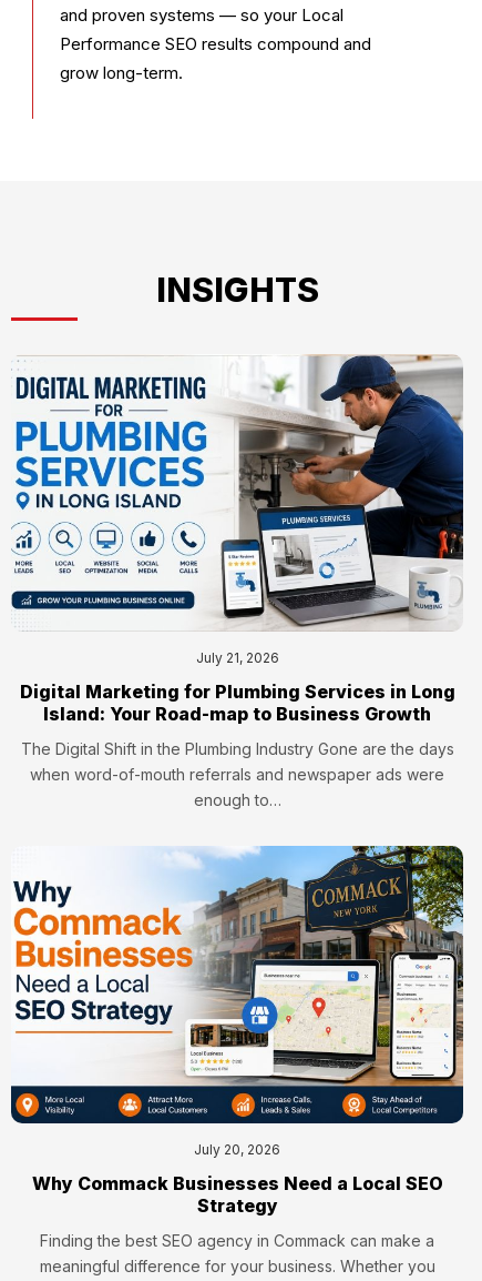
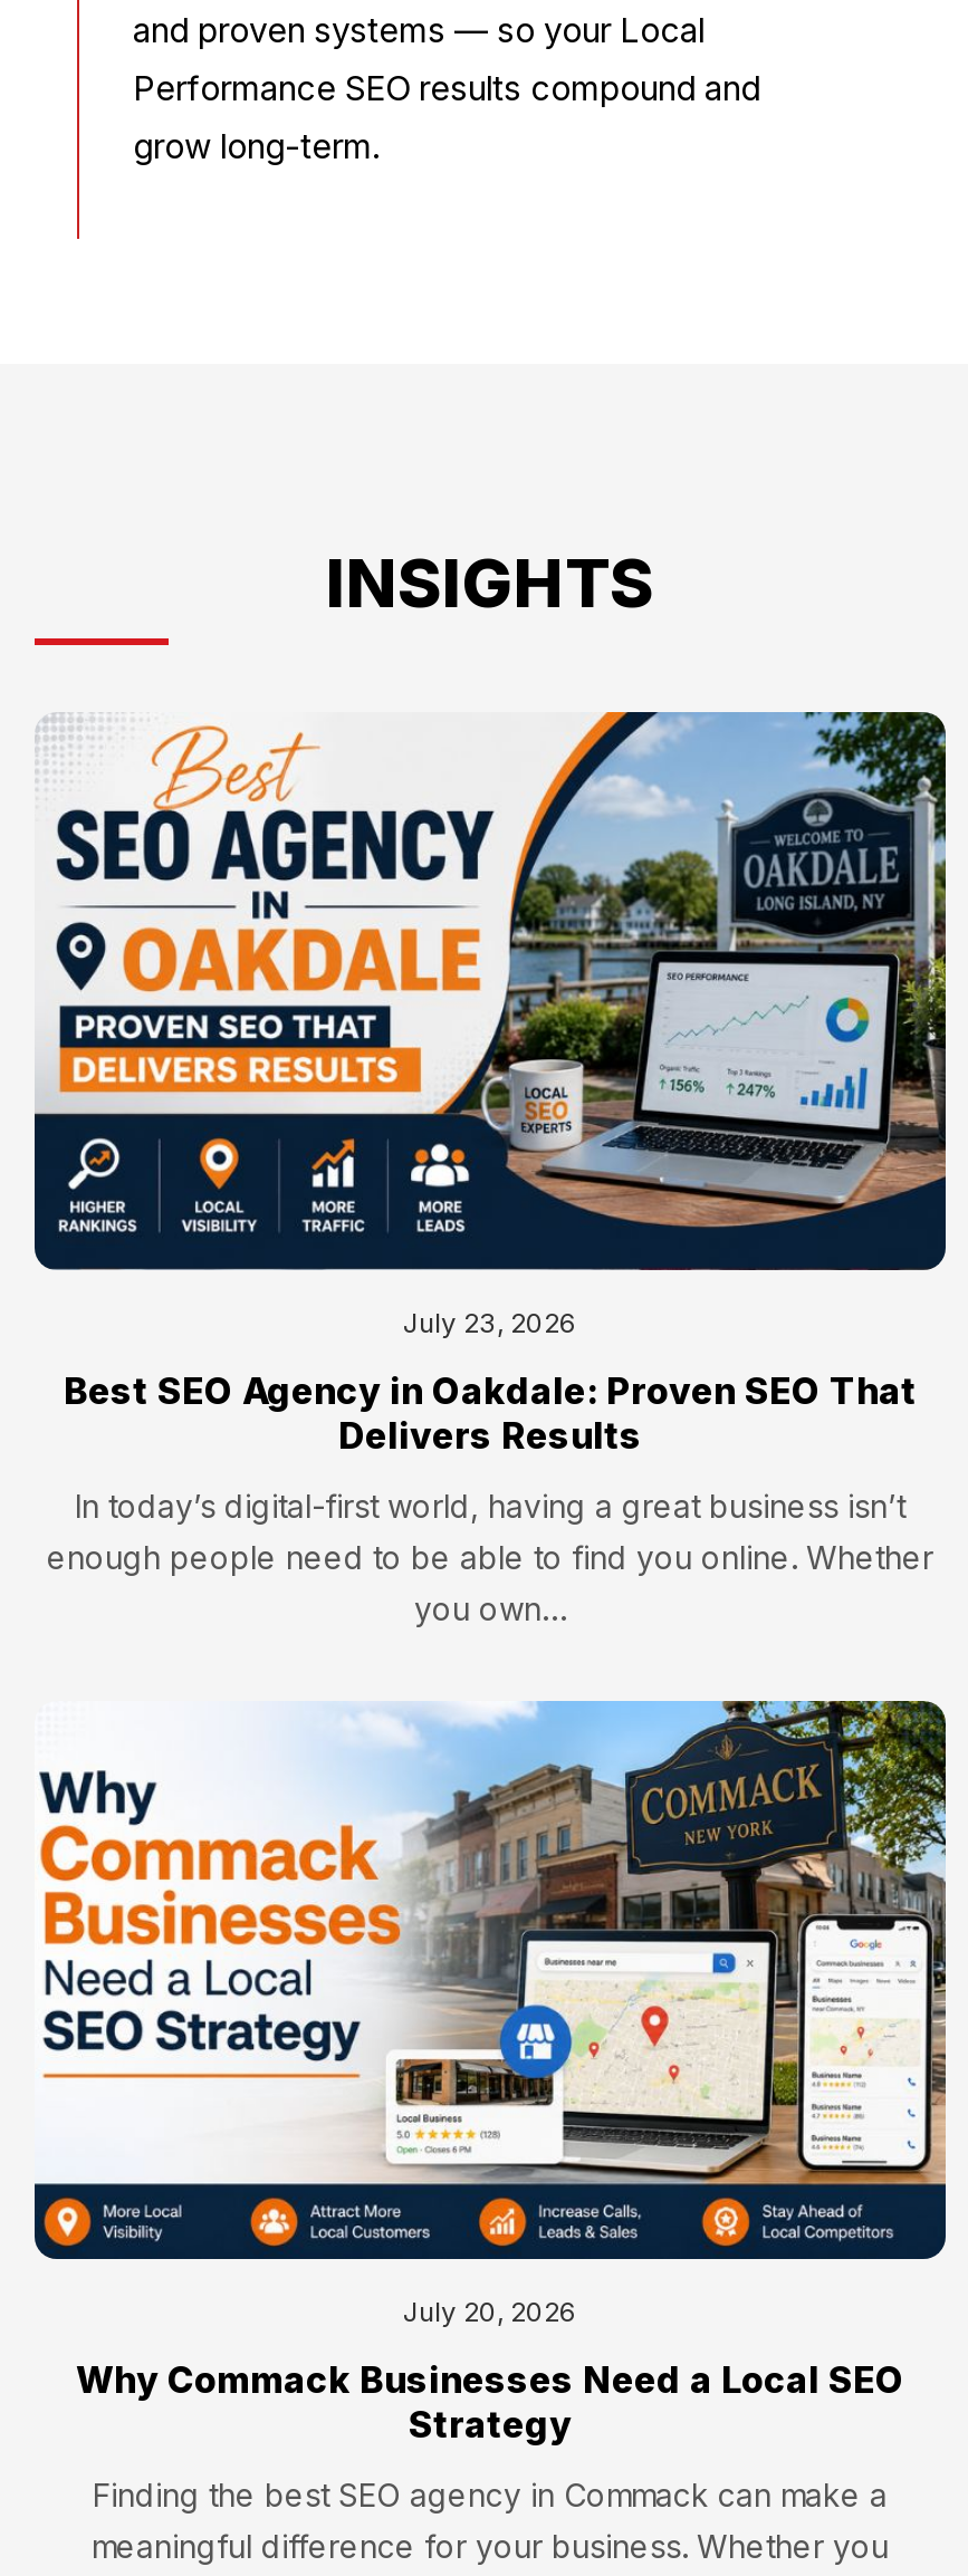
- [image]
- July 21, 2026
+ [image]
+ July 23, 2026

- Digital Marketing for Plumbing Services in Long
- Island: Your Road-map to Business Growth
+ Best SEO Agency in Oakdale: Proven SEO That
+ Delivers Results

- The Digital Shift in the Plumbing Industry Gone are the days
- when word-of-mouth referrals and newspaper ads were
- enough to…
+ In today’s digital-first world, having a great business isn’t
+ enough people need to be able to find you online. Whether
+ you own…
